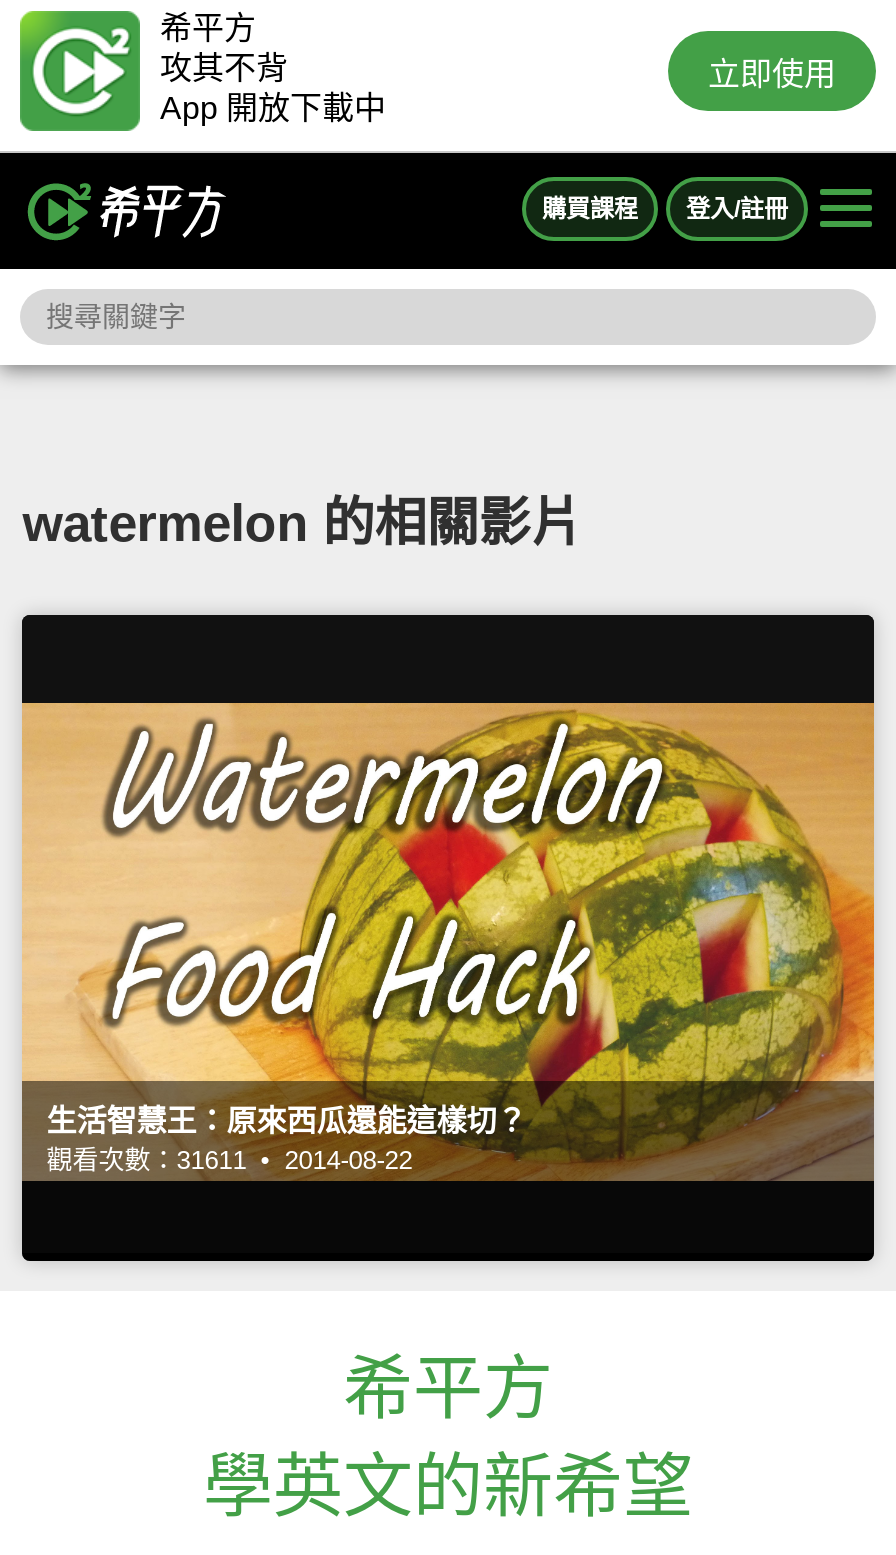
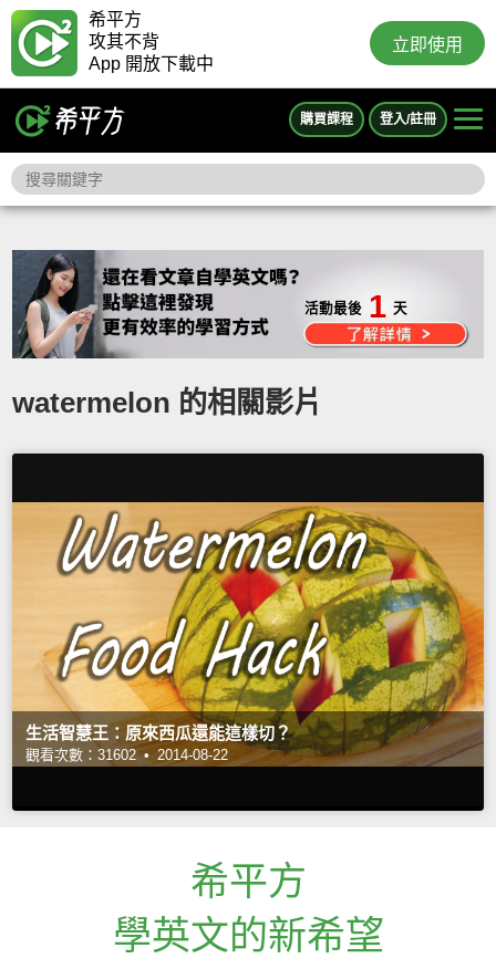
+ 活動最後 1 天

- 觀看次數：31611 • 2014-08-22
+ 觀看次數：31602 • 2014-08-22
